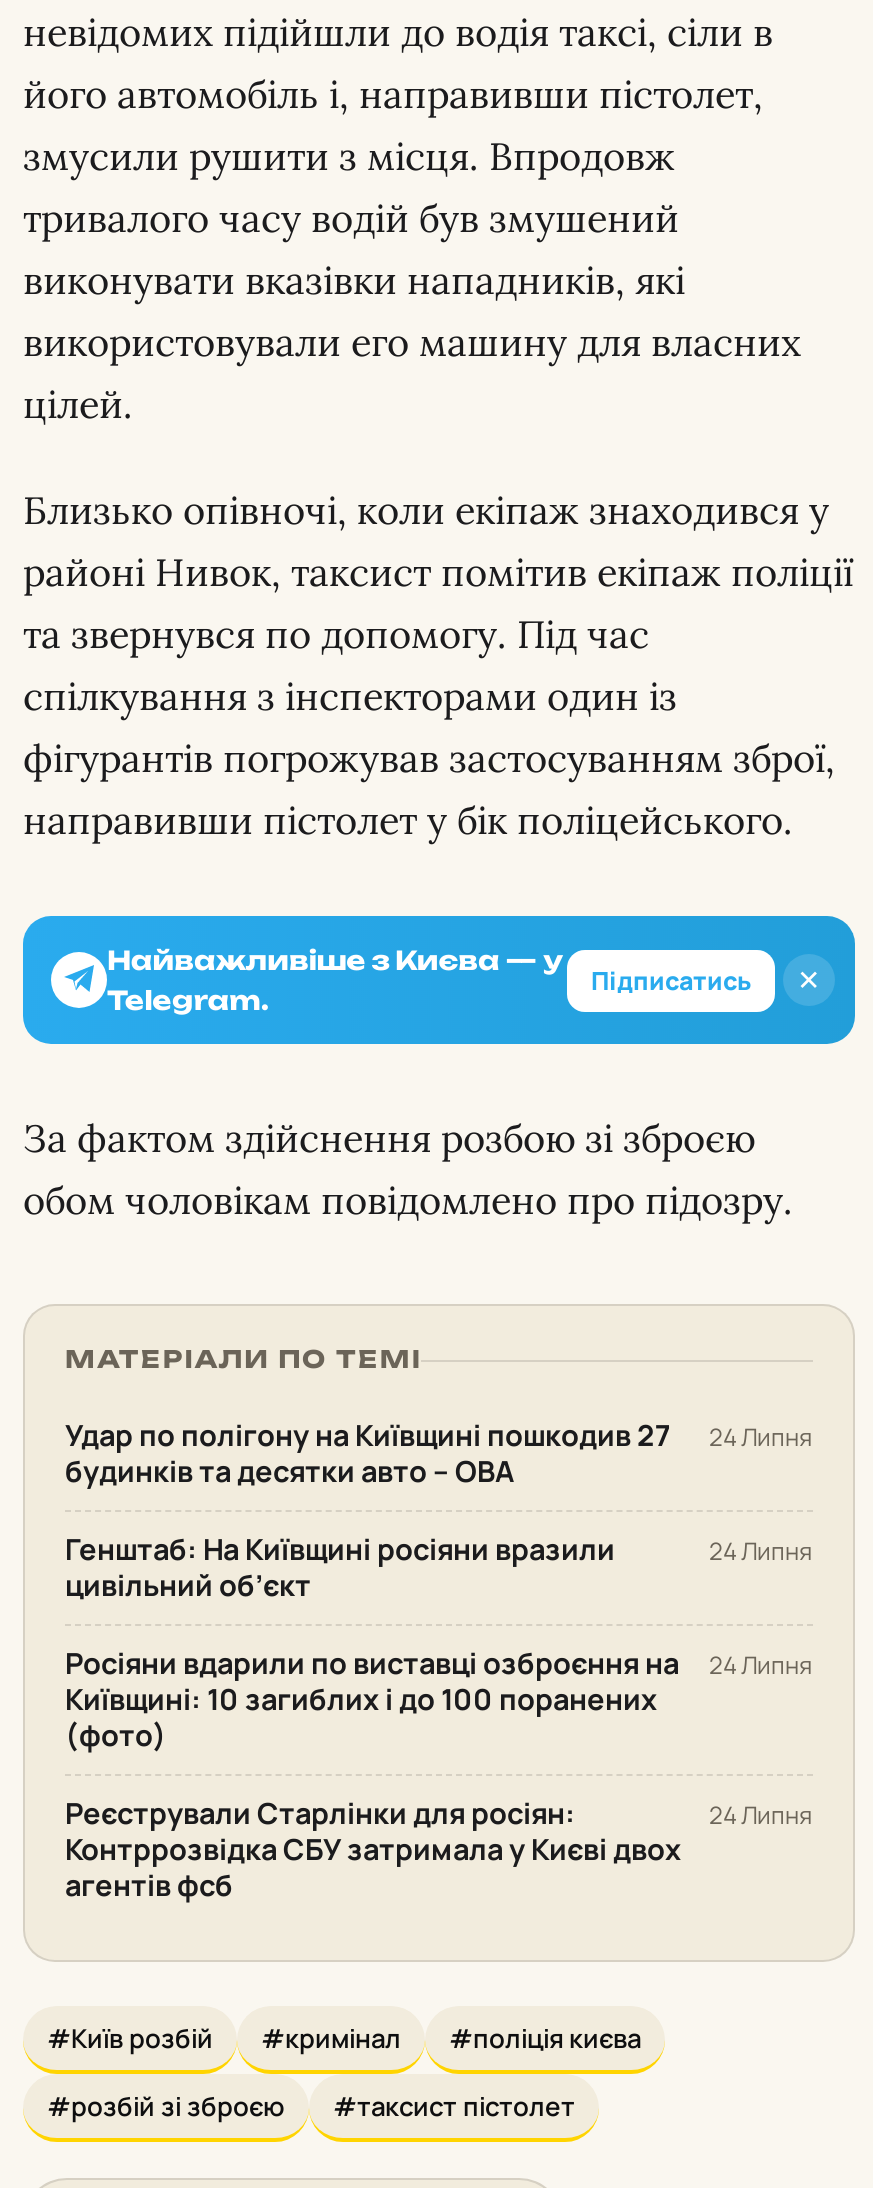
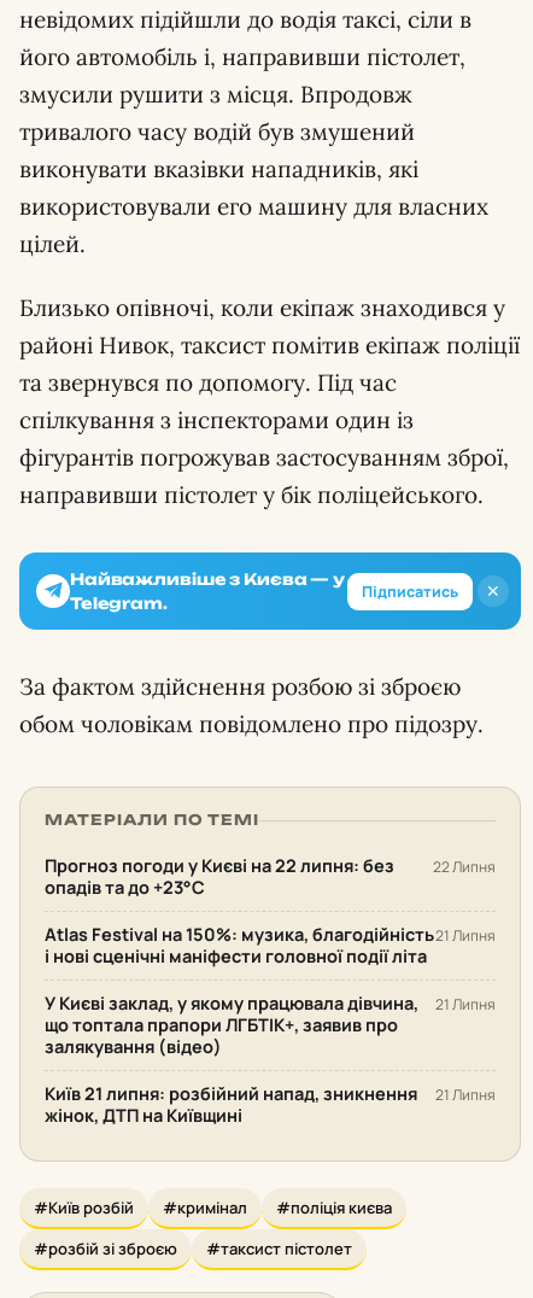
- Удар по полігону на Київщині пошкодив 27
- будинків та десятки авто – ОВА
+ Прогноз погоди у Києві на 22 липня: без
+ опадів та до +23°С

- 24 Липня
+ 22 Липня

- Генштаб: На Київщині росіяни вразили
- цивільний об’єкт
+ Atlas Festival на 150%: музика, благодійність
+ і нові сценічні маніфести головної події літа

- 24 Липня
+ 21 Липня

- Росіяни вдарили по виставці озброєння на
- Київщині: 10 загиблих і до 100 поранених
- (фото)
+ У Києві заклад, у якому працювала дівчина,
+ що топтала прапори ЛГБТІК+, заявив про
+ залякування (відео)

- 24 Липня
+ 21 Липня

- Реєстрували Старлінки для росіян:
- Контррозвідка СБУ затримала у Києві двох
- агентів фсб
+ Київ 21 липня: розбійний напад, зникнення
+ жінок, ДТП на Київщині

- 24 Липня
+ 21 Липня
